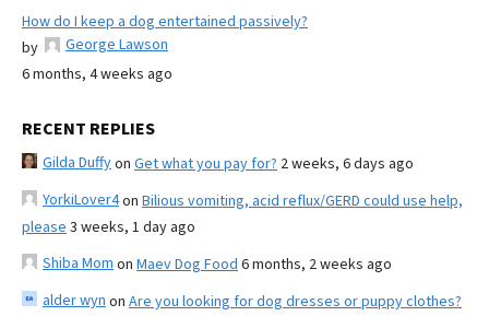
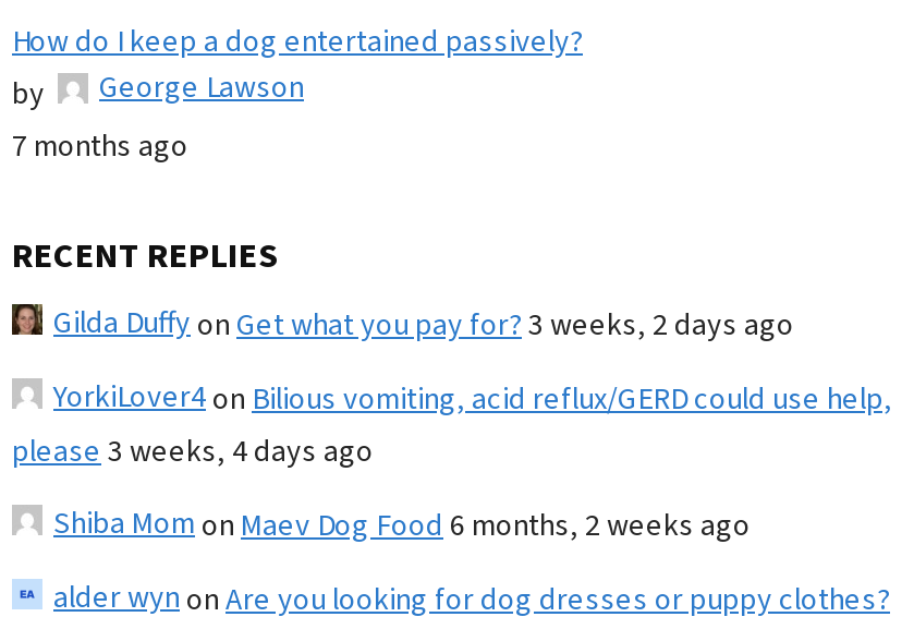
- 6 months, 4 weeks ago
+ 7 months ago

- Gilda Duffyon Get what you pay for? 2 weeks, 6 days ago
+ Gilda Duffyon Get what you pay for? 3 weeks, 2 days ago

- please 3 weeks, 1 day ago
+ please 3 weeks, 4 days ago
